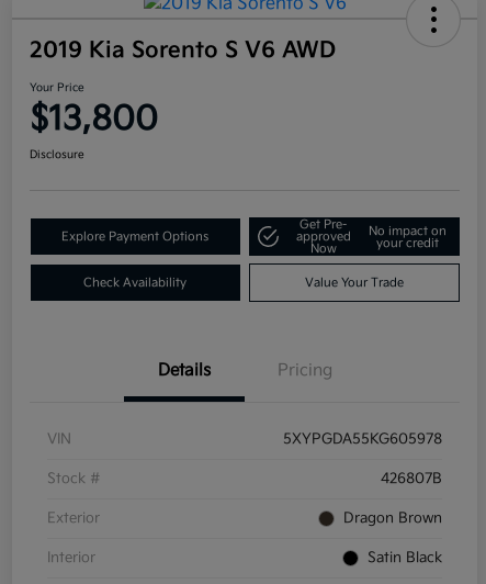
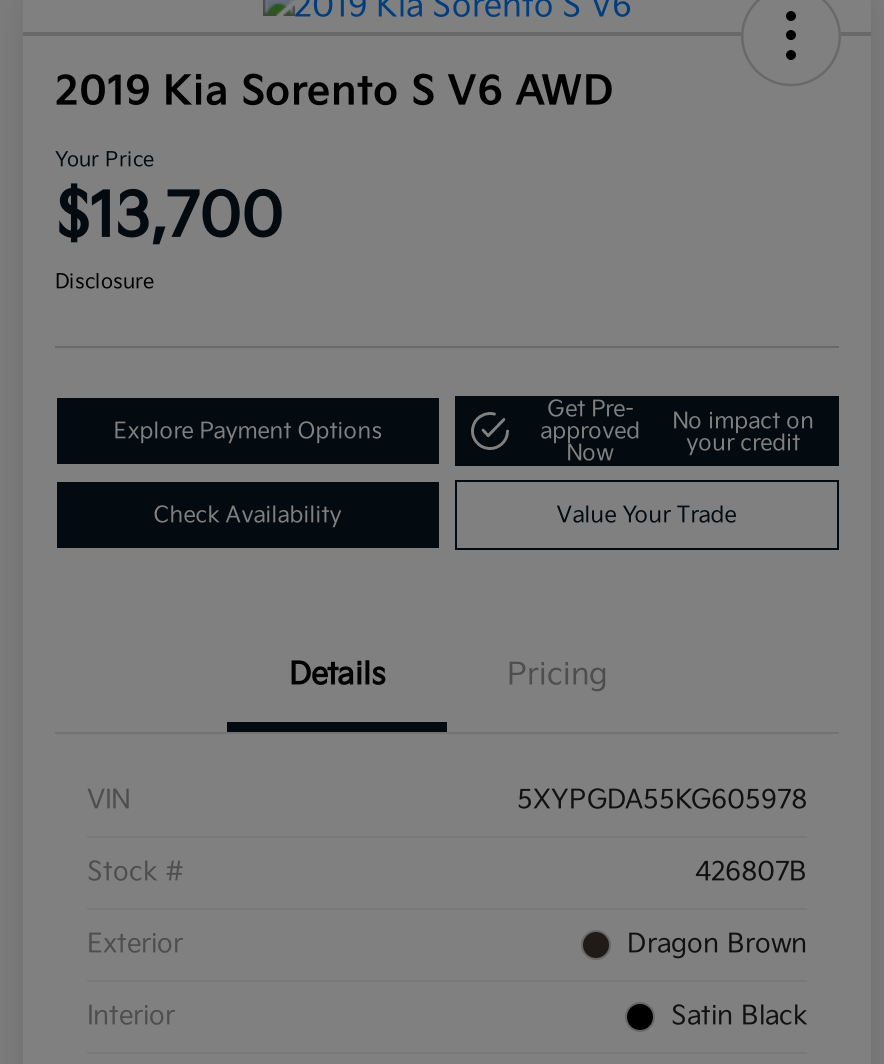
- $13,800
+ $13,700
